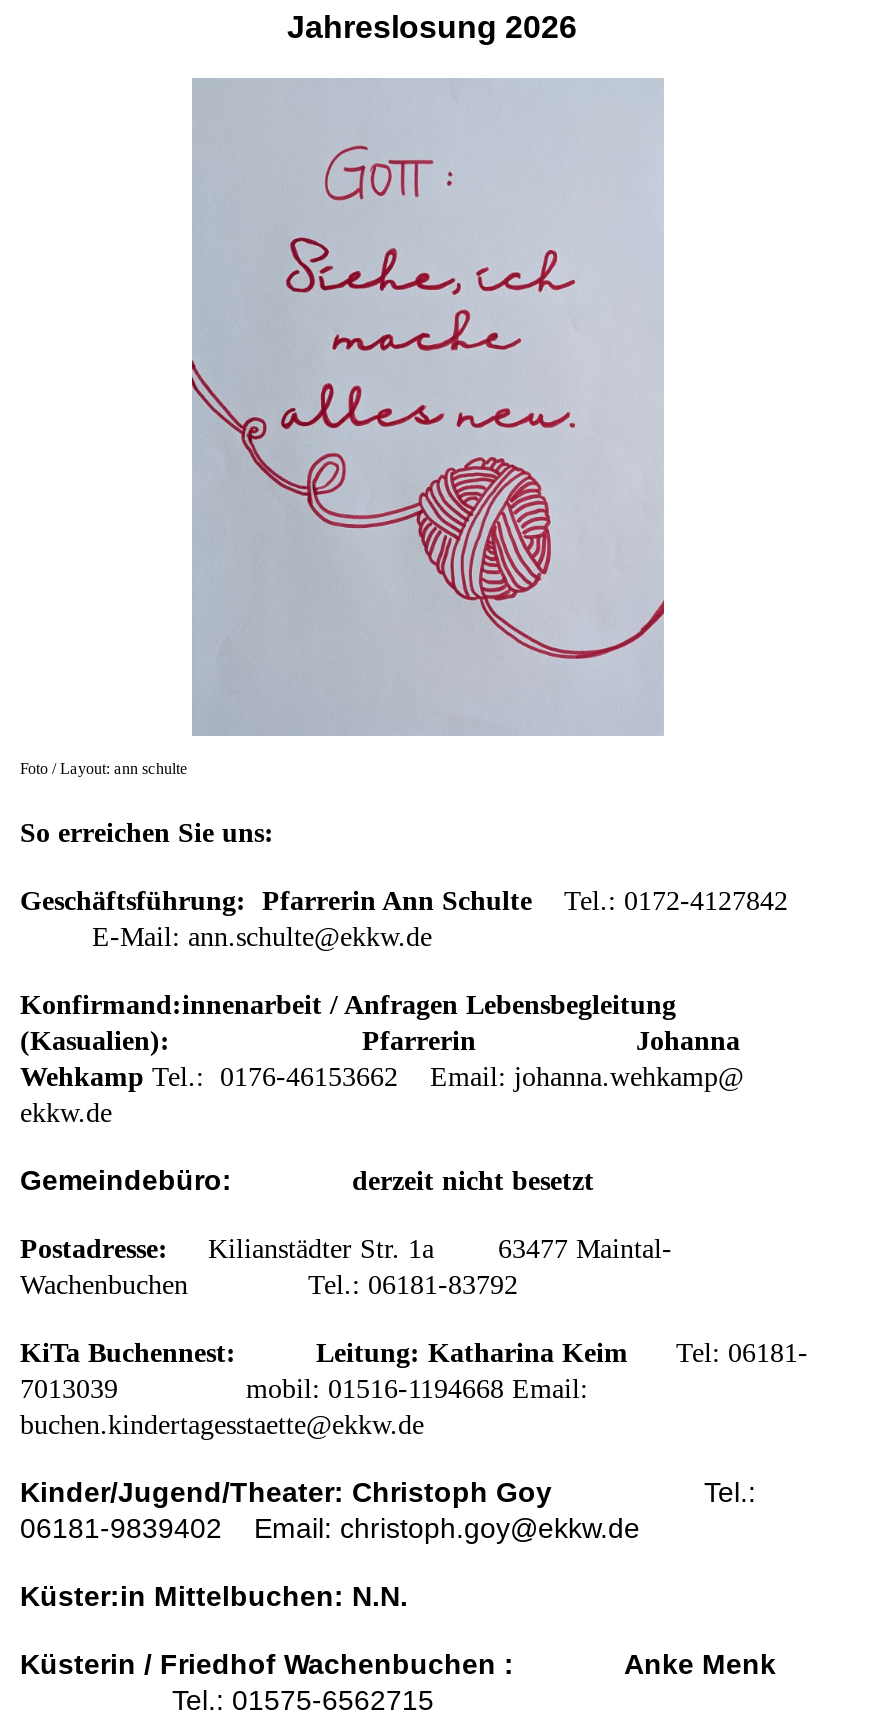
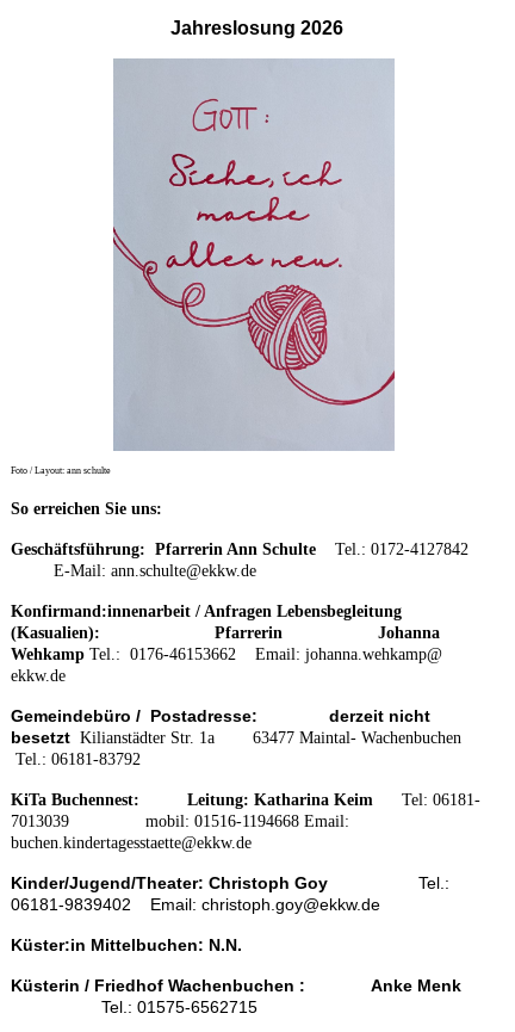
- Gemeindebüro: derzeit nicht besetzt
- Postadresse: Kilianstädter Str. 1a 63477 Maintal-
- Wachenbuchen Tel.: 06181-83792
+ Gemeindebüro / Postadresse: derzeit nicht
+ besetzt Kilianstädter Str. 1a 63477 Maintal- Wachenbuchen
+ Tel.: 06181-83792
